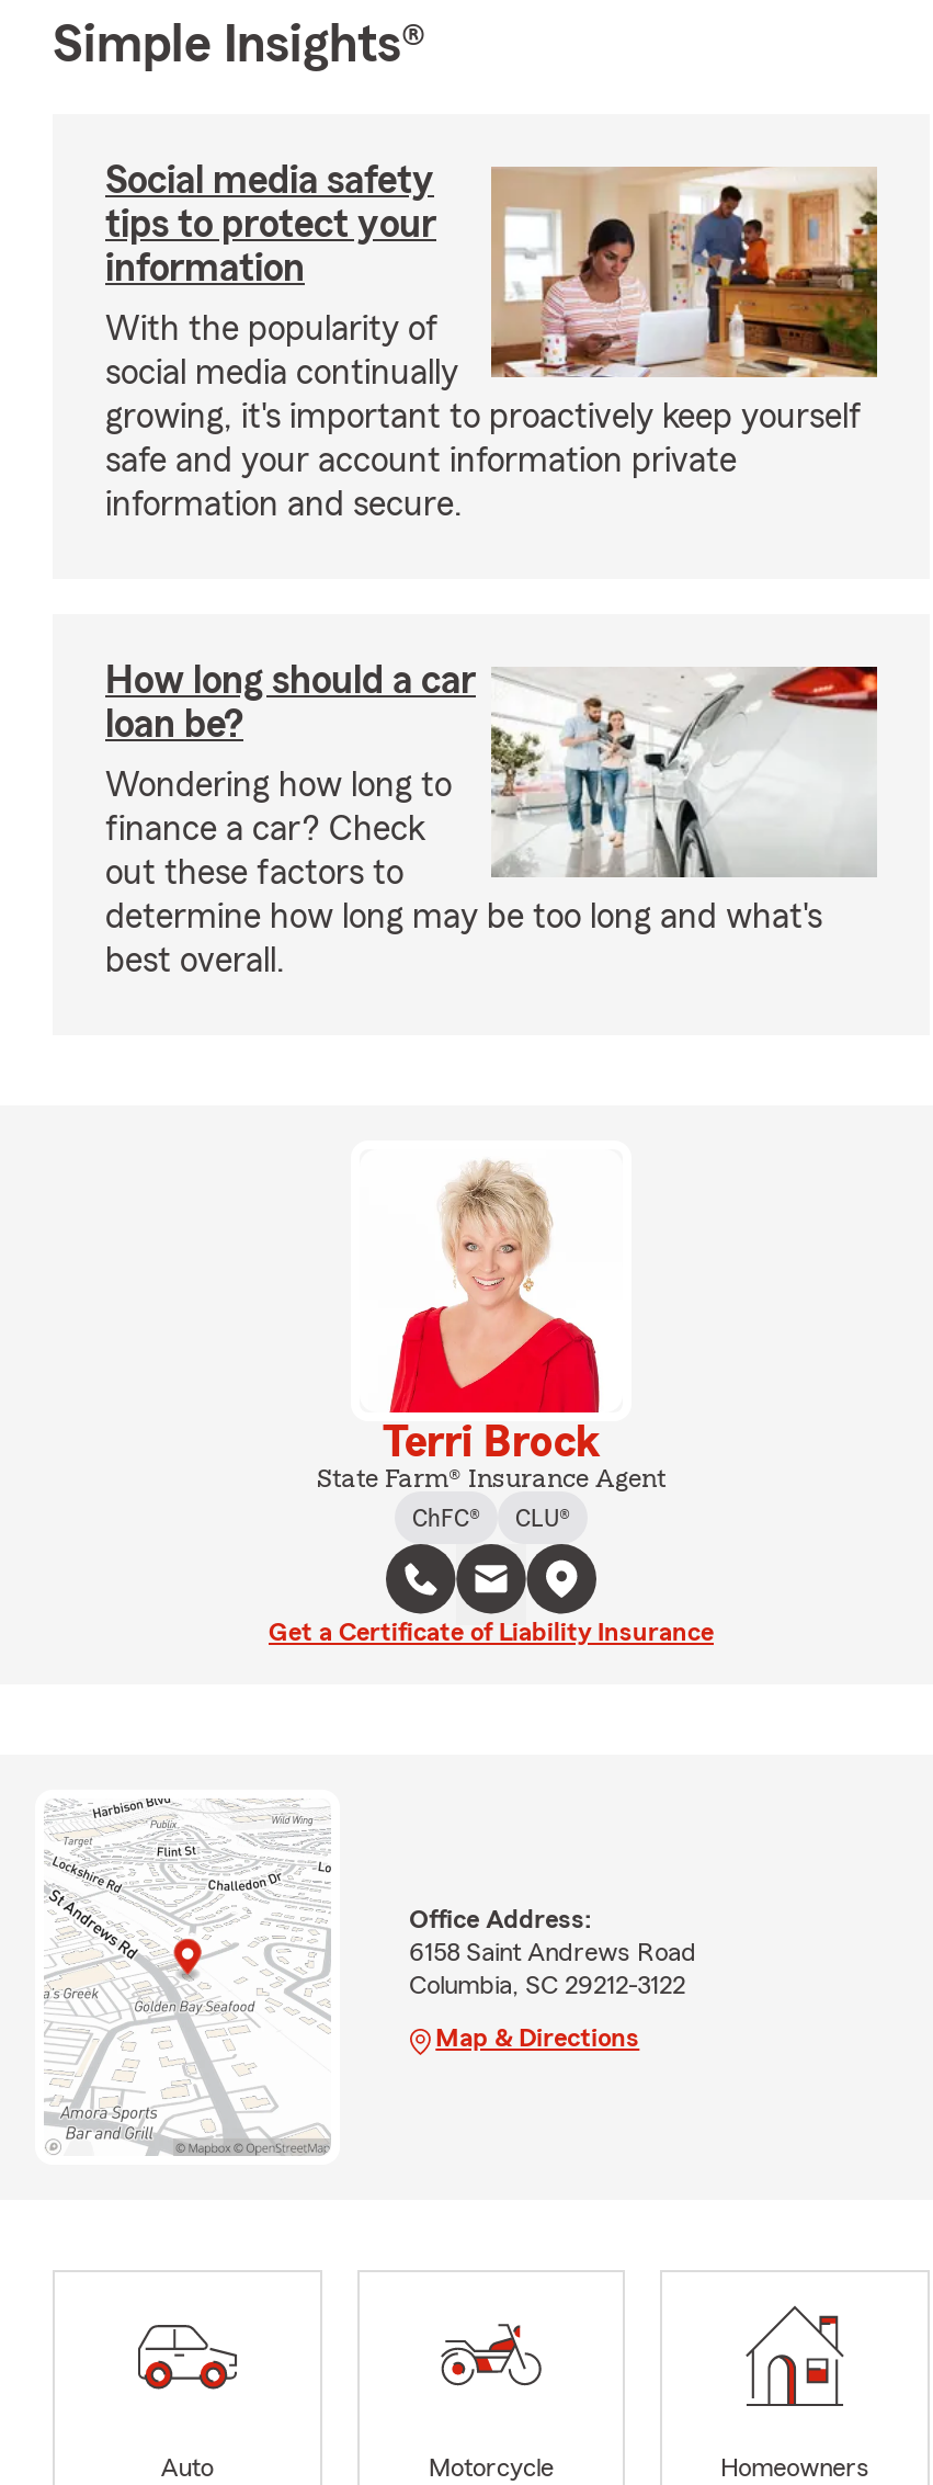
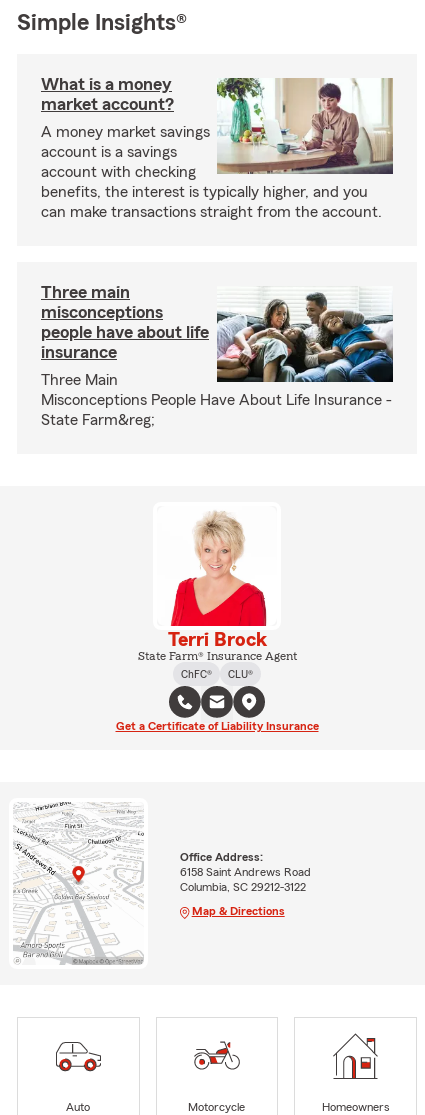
- Social media safety
- tips to protect your
- information
+ What is a money
+ market account?

- [image]
- With the popularity of
- social media continually
- growing, it's important to proactively keep yourself
- safe and your account information private
- information and secure.
+ [image]
+ A money market savings
+ account is a savings
+ account with checking
+ benefits, the interest is typically higher, and you
+ can make transactions straight from the account.

- How long should a car
- loan be?
+ Three main
+ misconceptions
+ people have about life
+ insurance

- [image]
- Wondering how long to
- finance a car? Check
- out these factors to
- determine how long may be too long and what's
- best overall.
+ [image]
+ Three Main
+ Misconceptions People Have About Life Insurance -
+ State Farm&reg;
